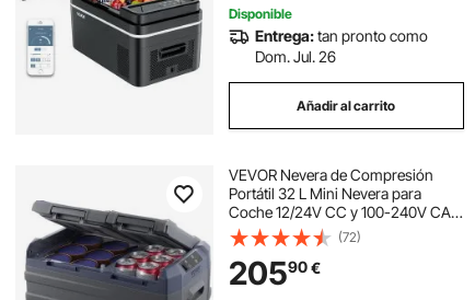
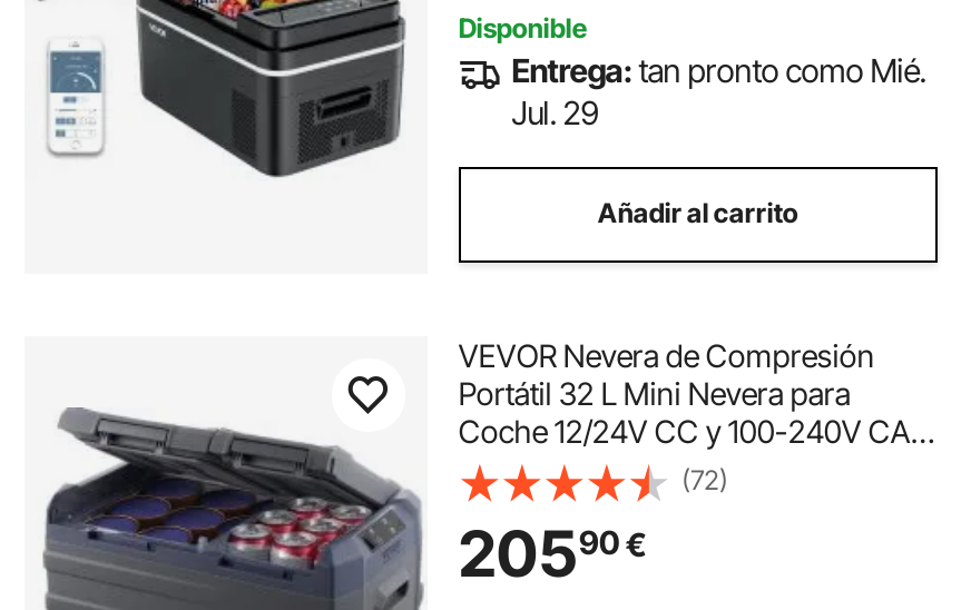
- Entrega: tan pronto como
- Dom. Jul. 26
+ Entrega: tan pronto como Mié.
+ Jul. 29
